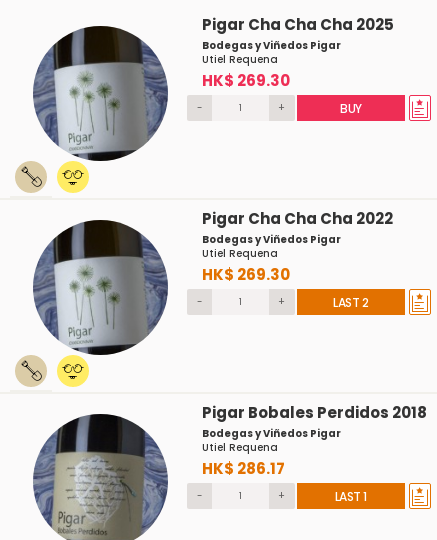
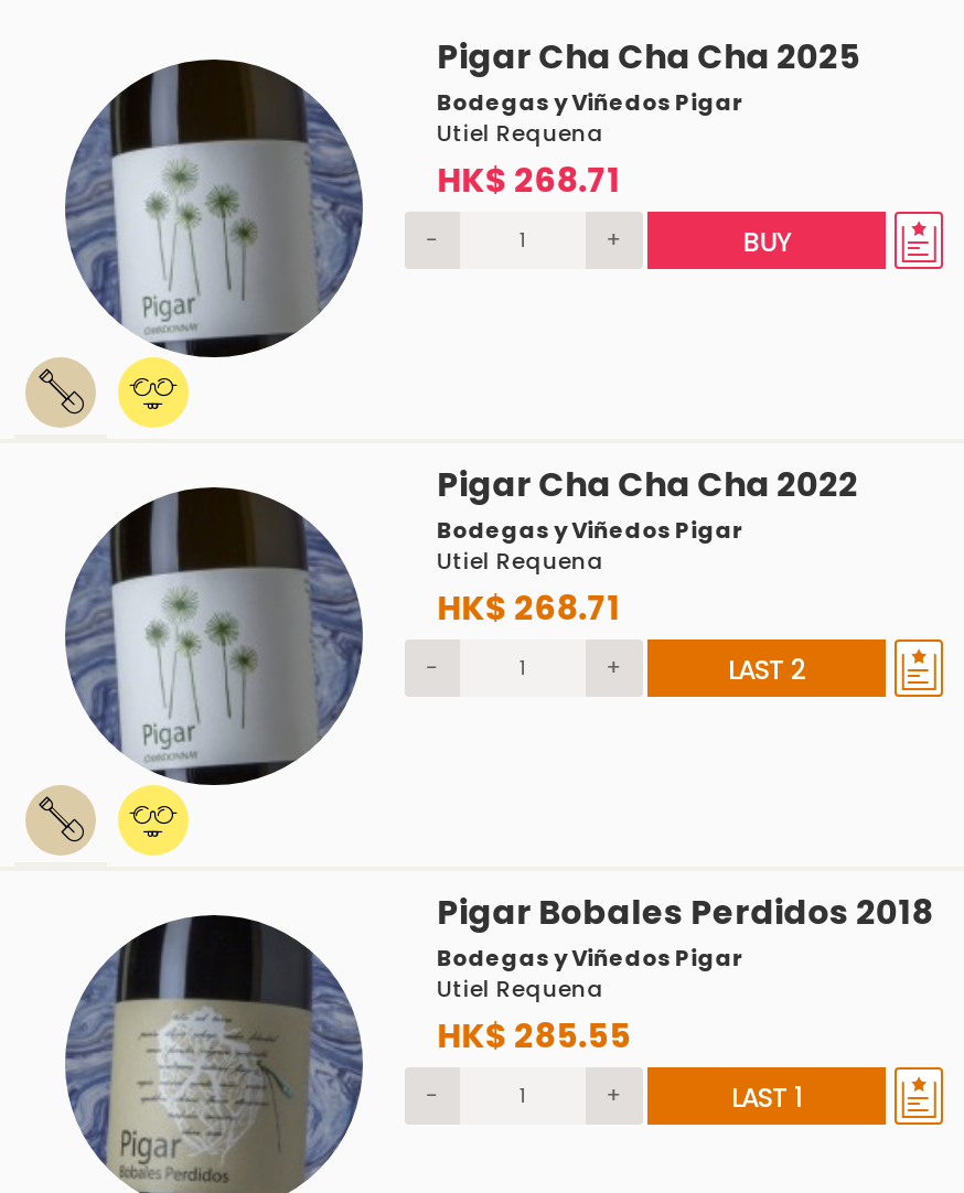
- HK$ 269.30
+ HK$ 268.71

- HK$ 269.30
+ HK$ 268.71

- HK$ 286.17
+ HK$ 285.55
